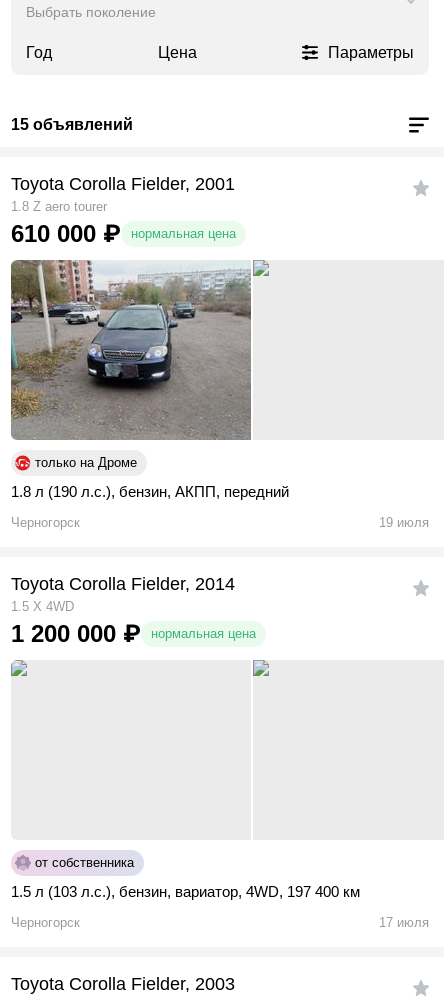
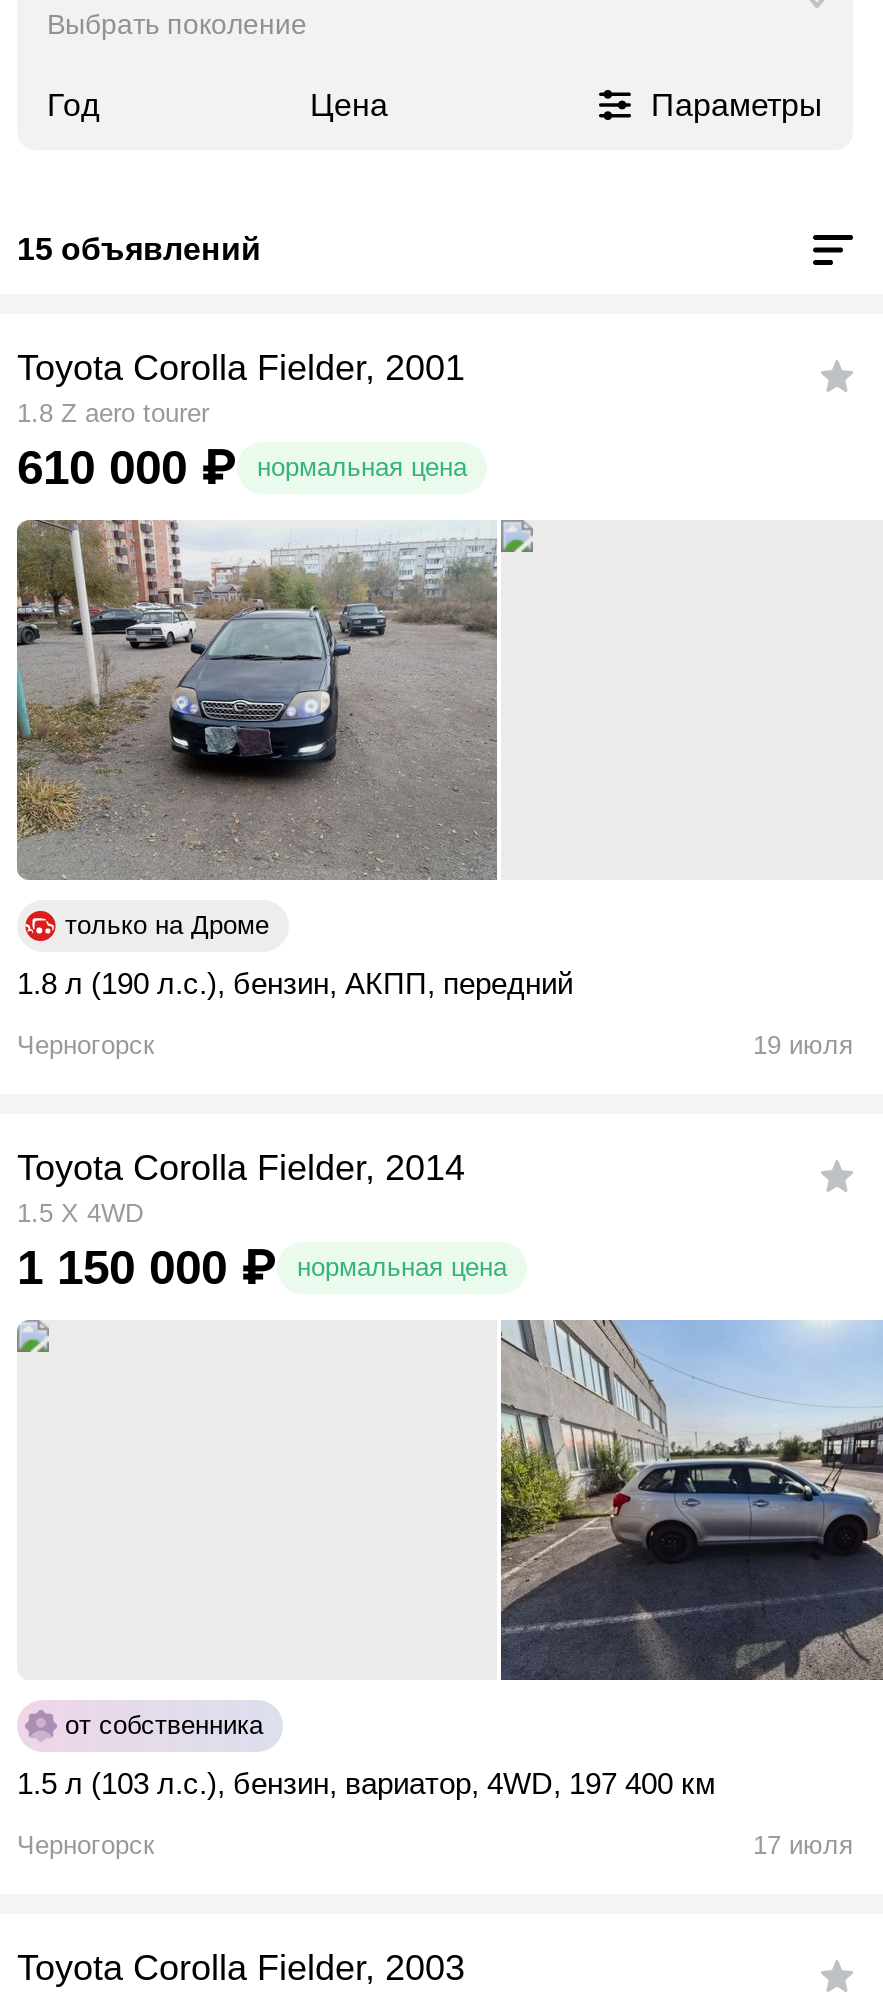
- 1 200 000 ₽ нормальная цена
+ 1 150 000 ₽ нормальная цена

+ [image]
